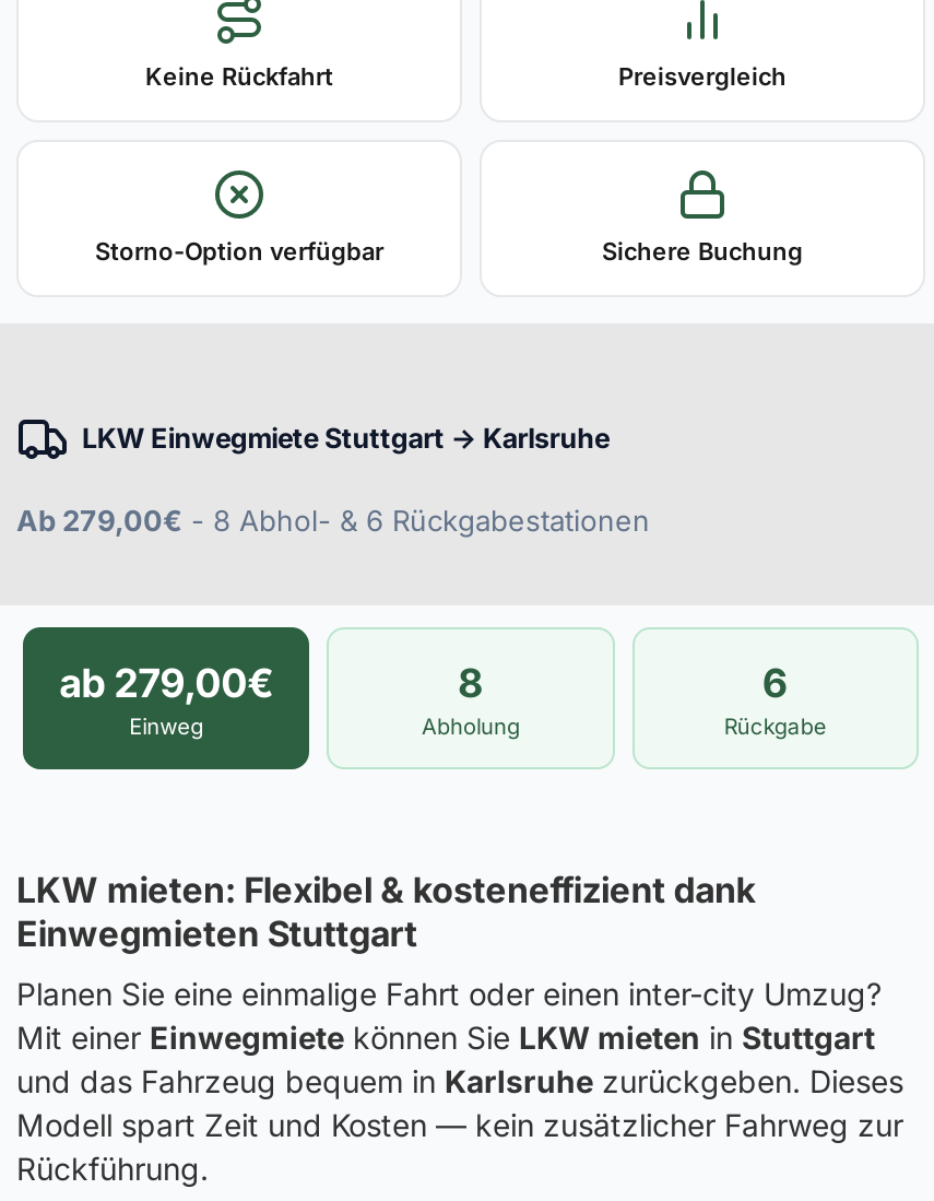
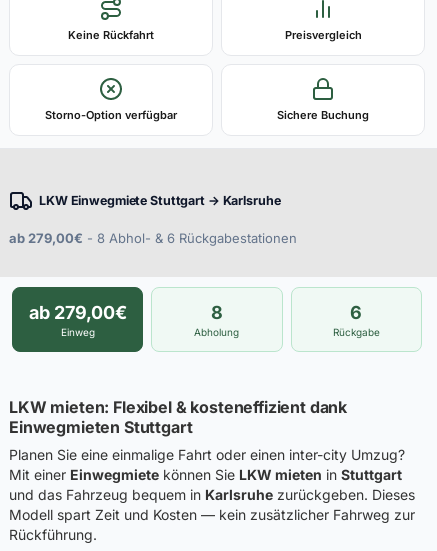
- Ab 279,00€ - 8 Abhol- & 6 Rückgabestationen
+ ab 279,00€- 8 Abhol- & 6 Rückgabestationen
